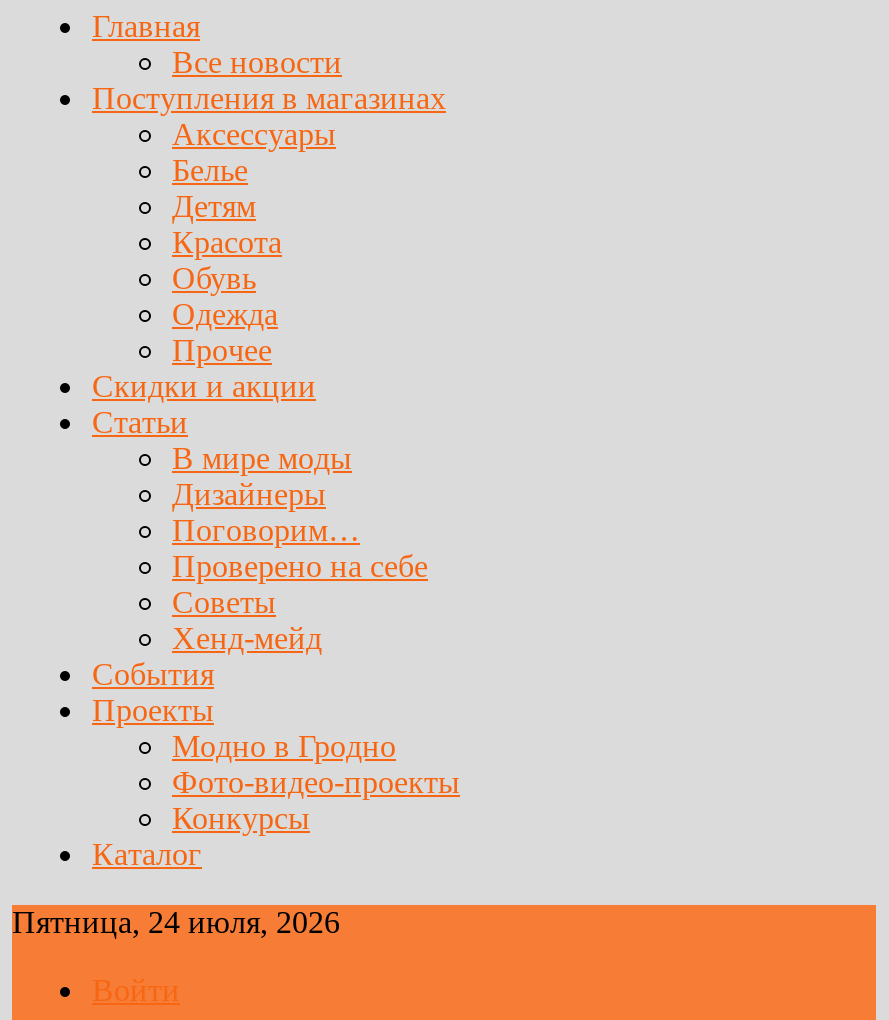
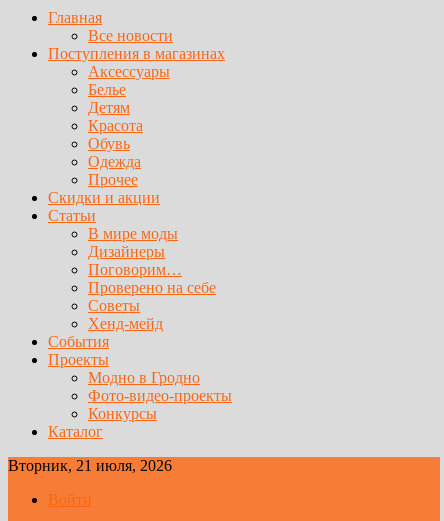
- Пятница, 24 июля, 2026
+ Вторник, 21 июля, 2026
